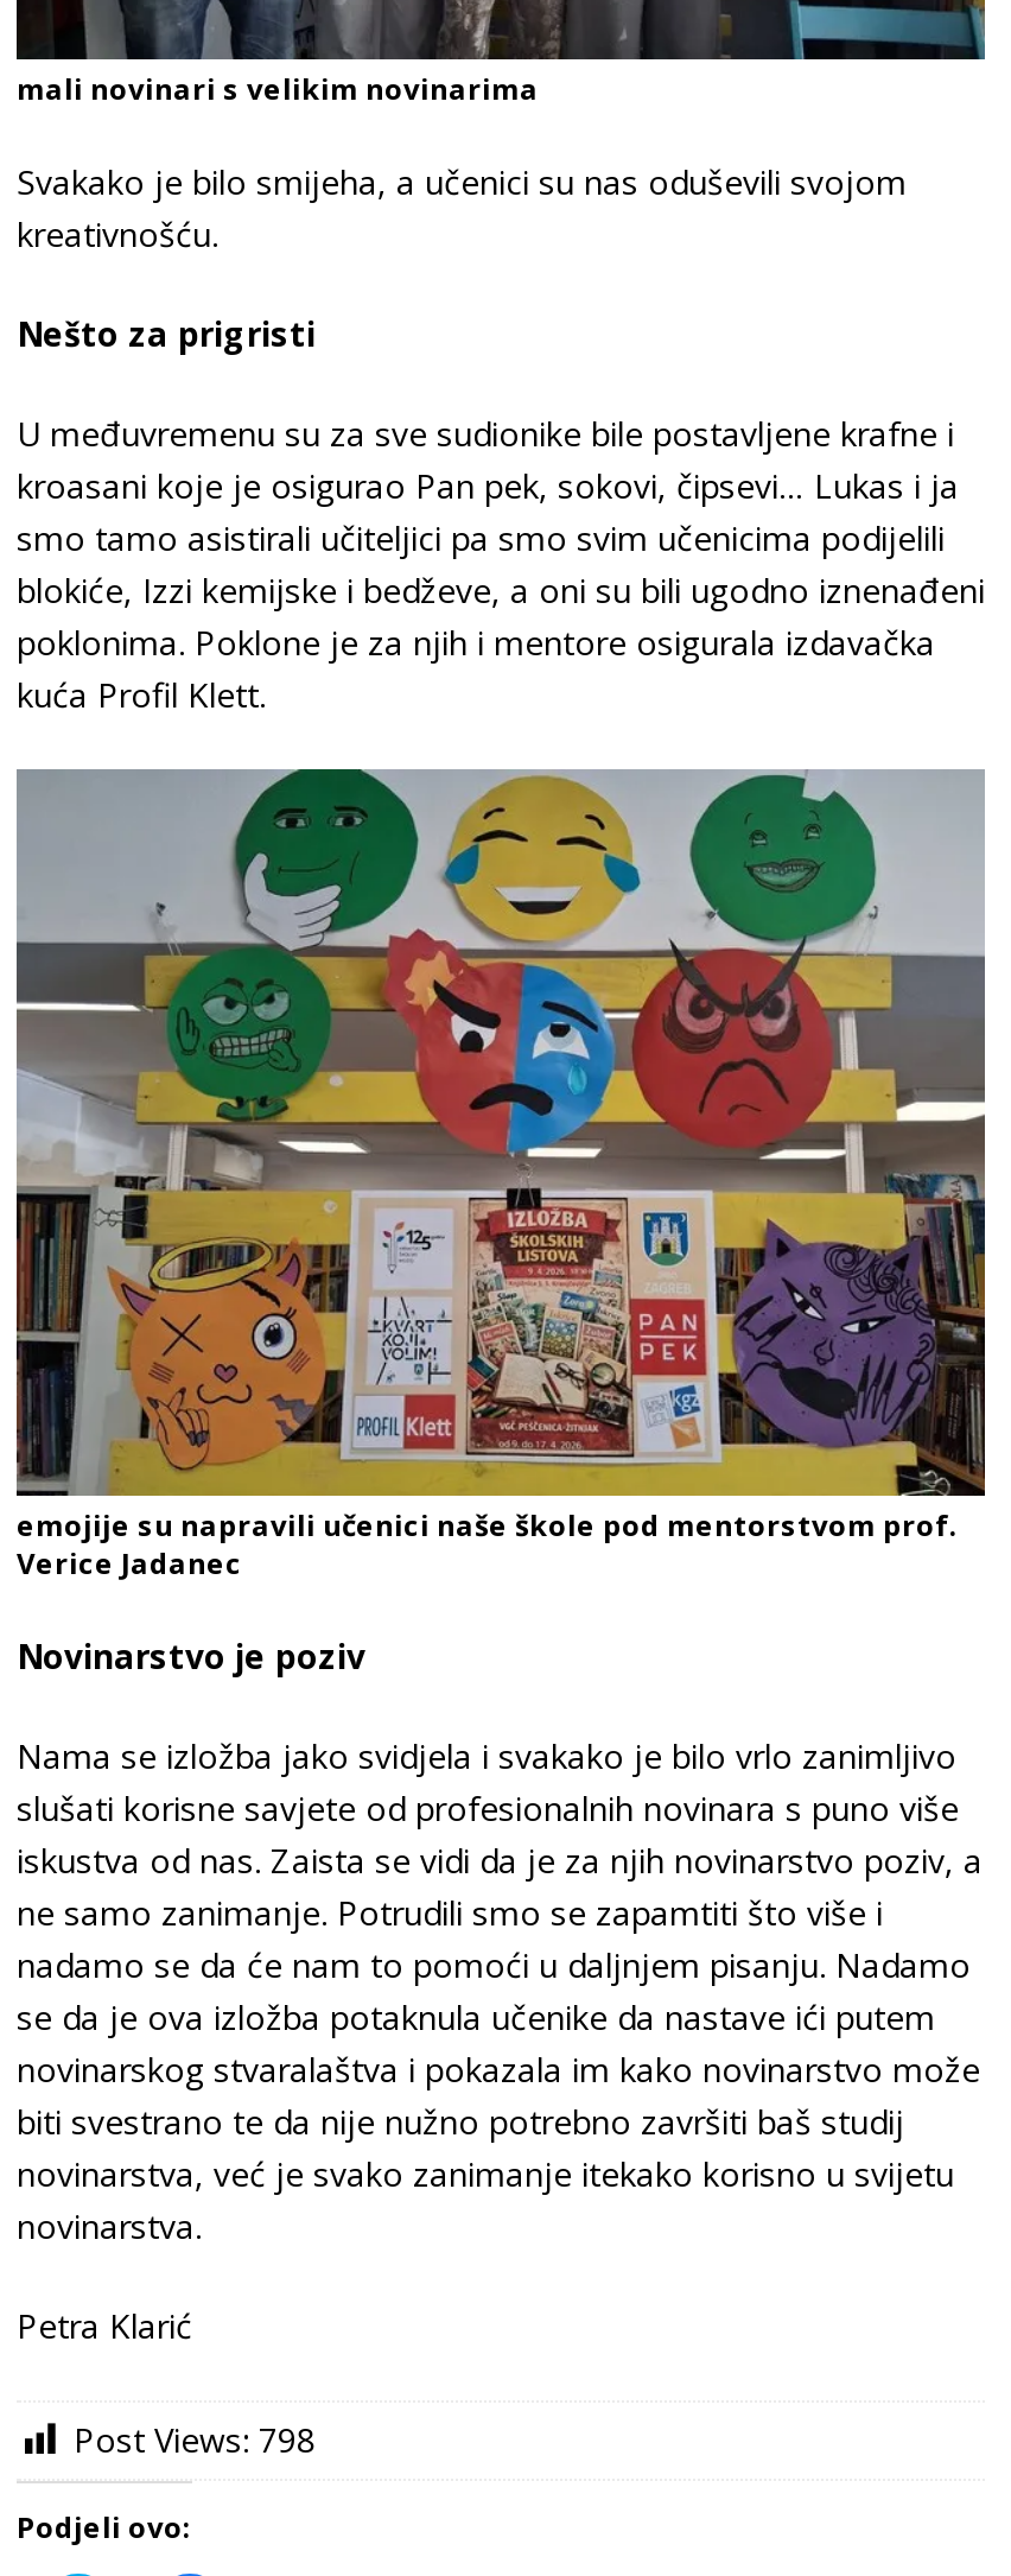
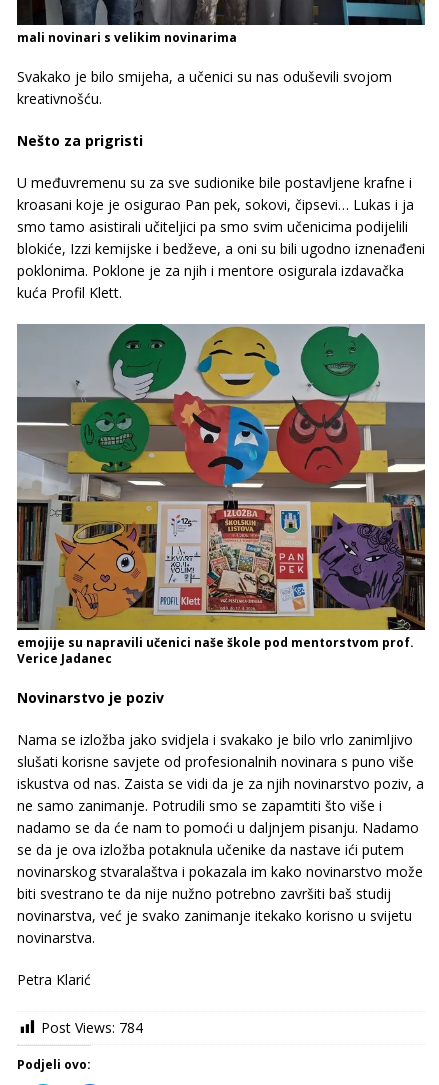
- Post Views: 798
+ Post Views: 784
